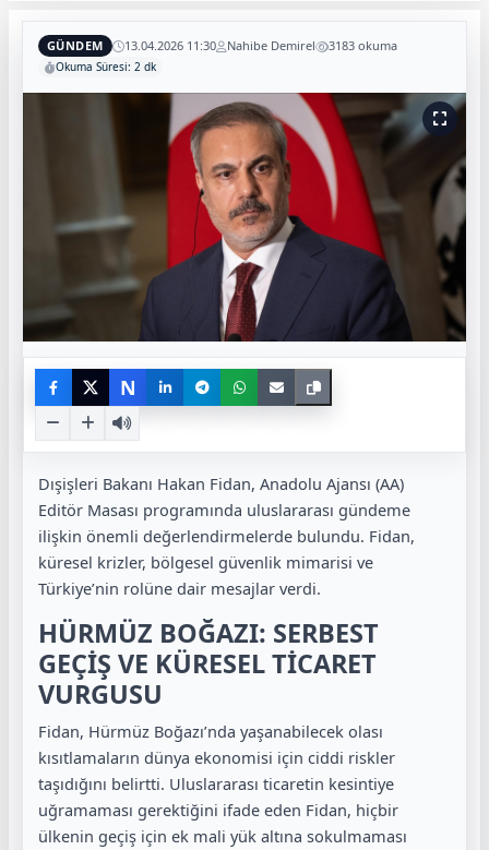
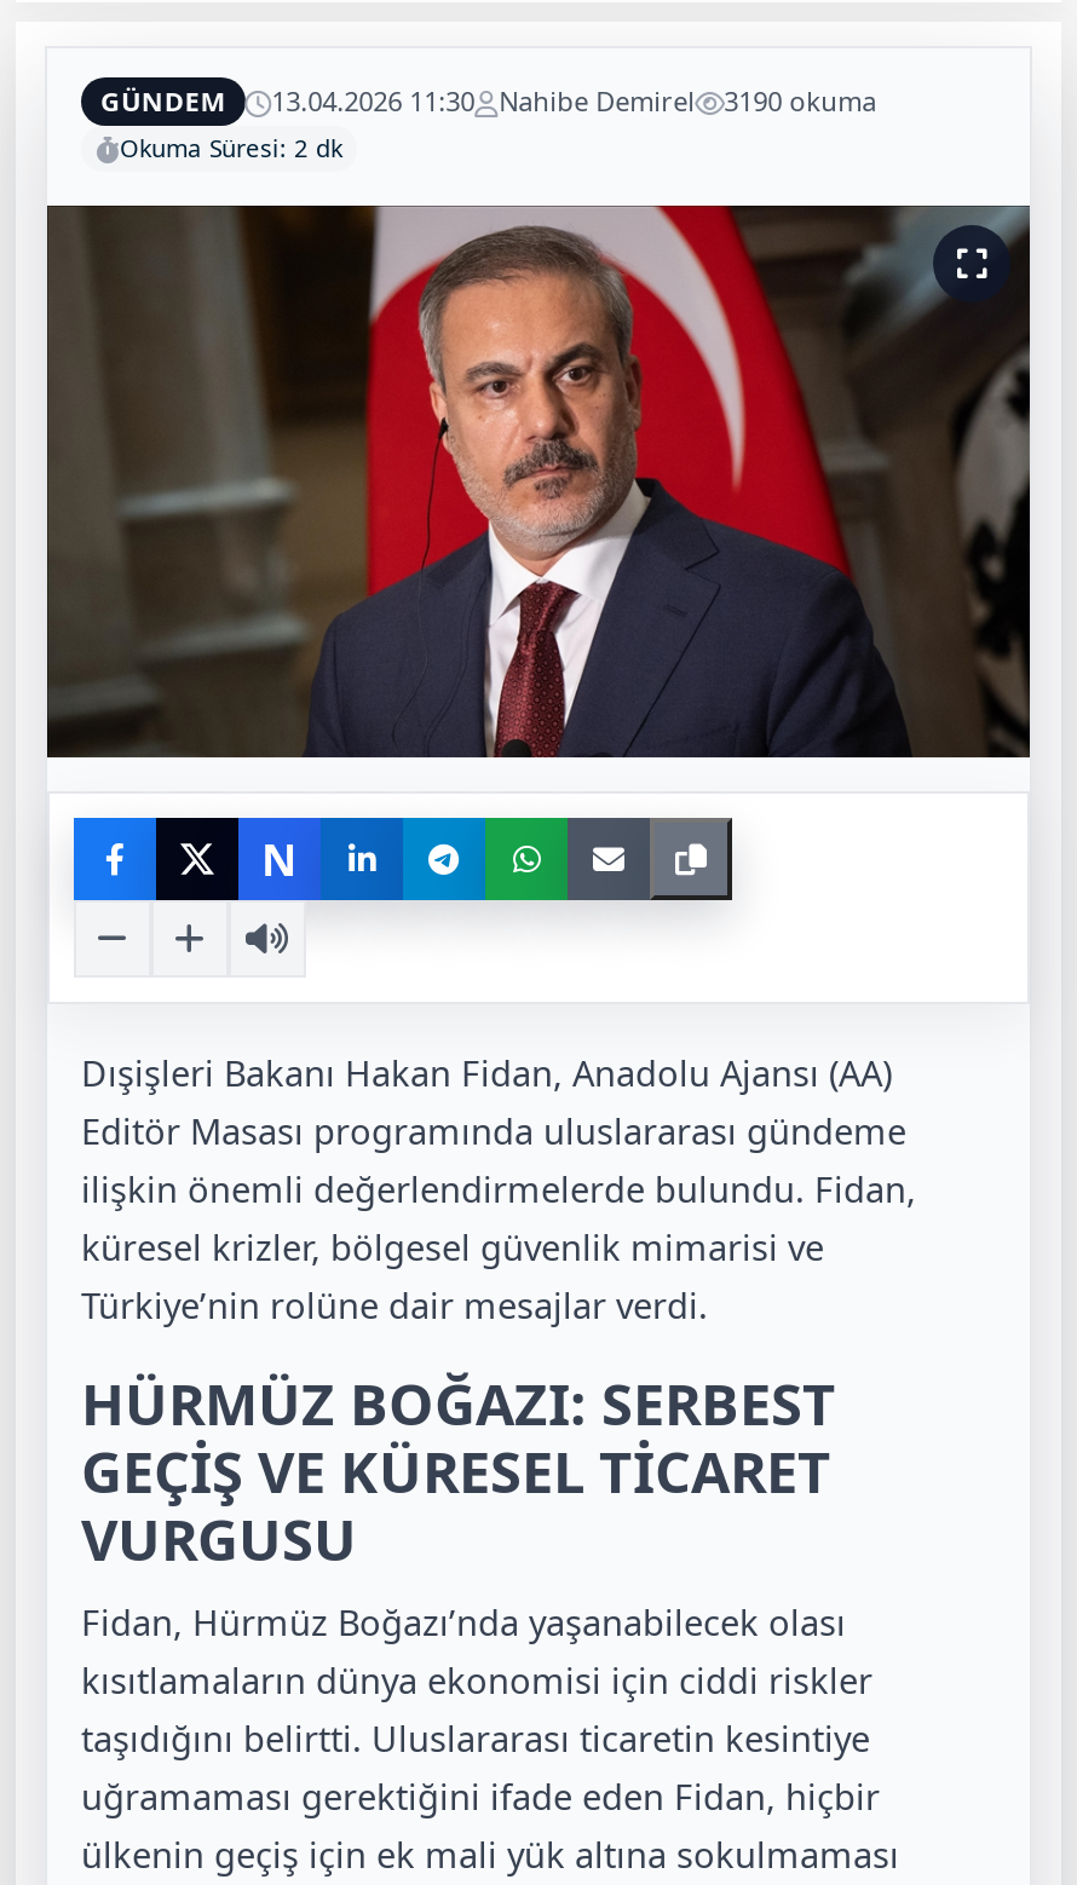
- GÜNDEM 13.04.2026 11:30 Nahibe Demirel 3183 okuma
+ GÜNDEM 13.04.2026 11:30 Nahibe Demirel 3190 okuma
